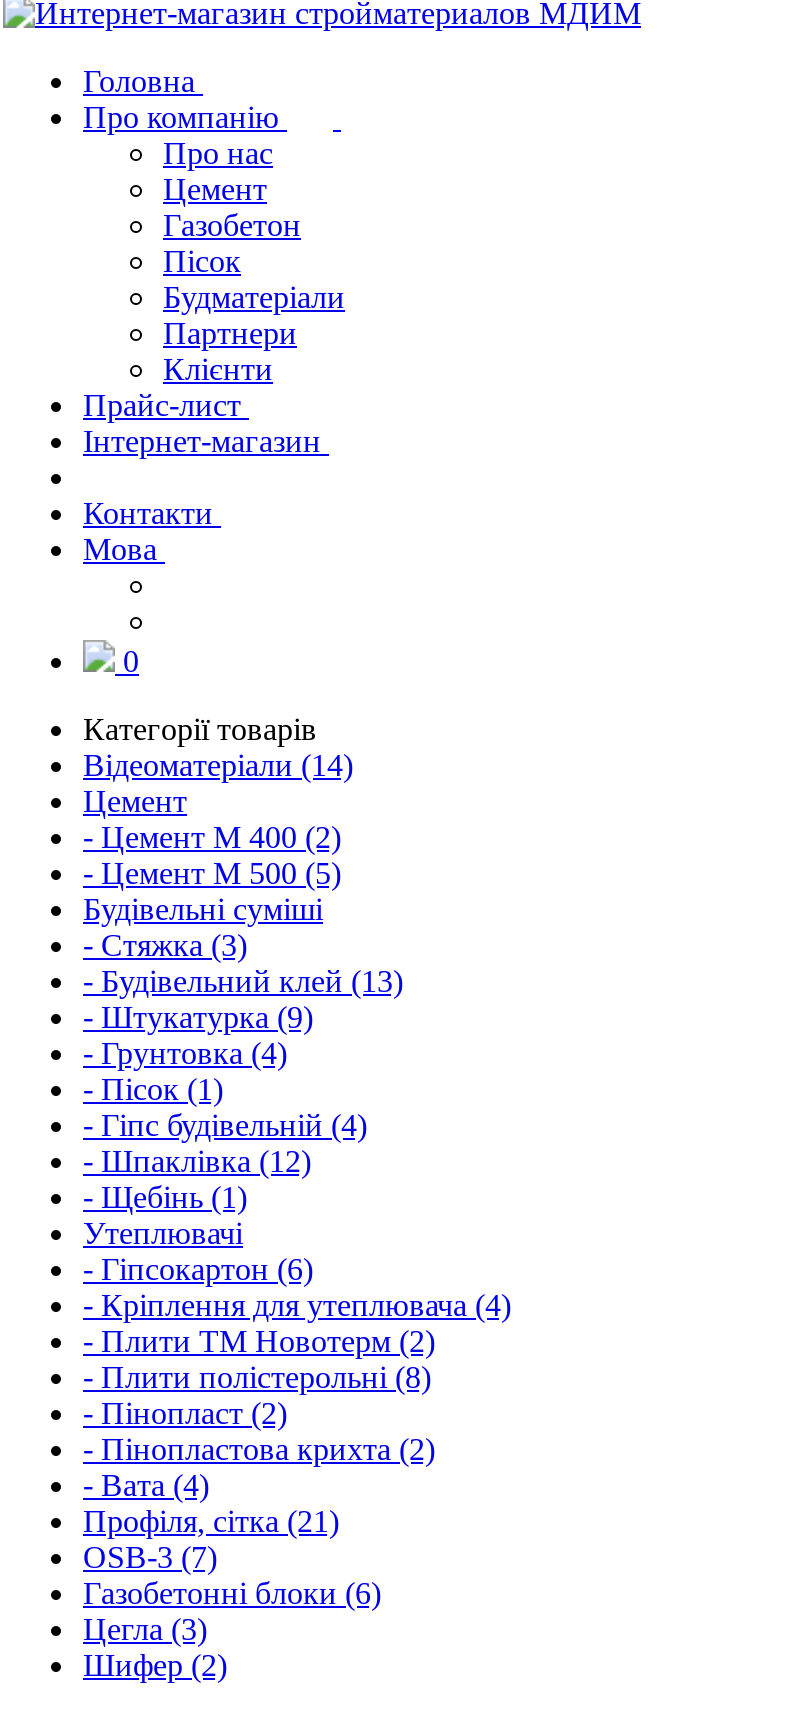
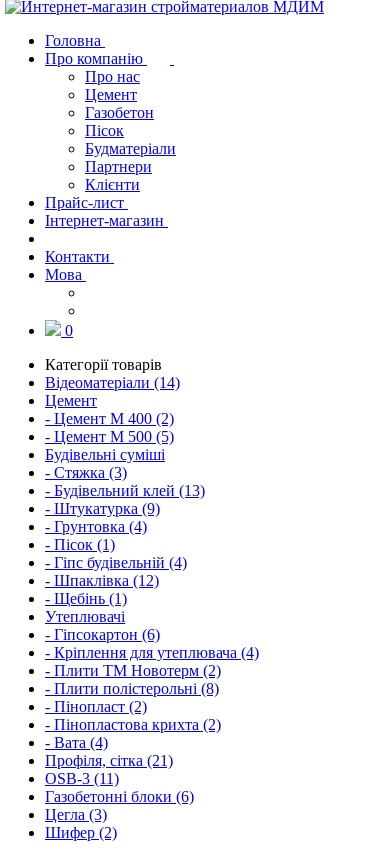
- OSB-3 (7)
+ OSB-3 (11)
